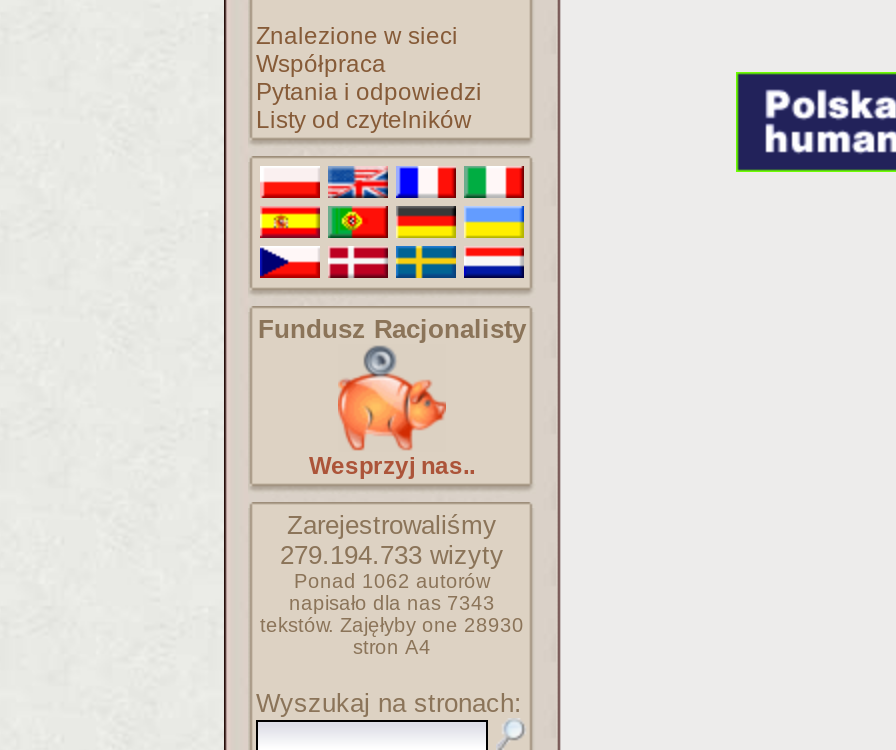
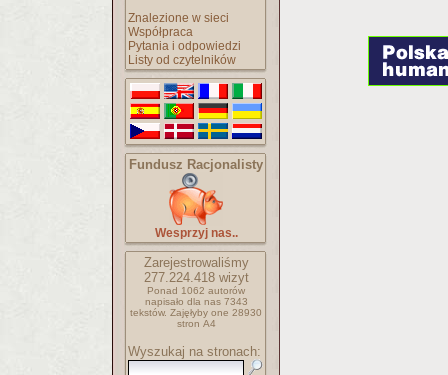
- 279.194.733 wizyty
+ 277.224.418 wizyt
